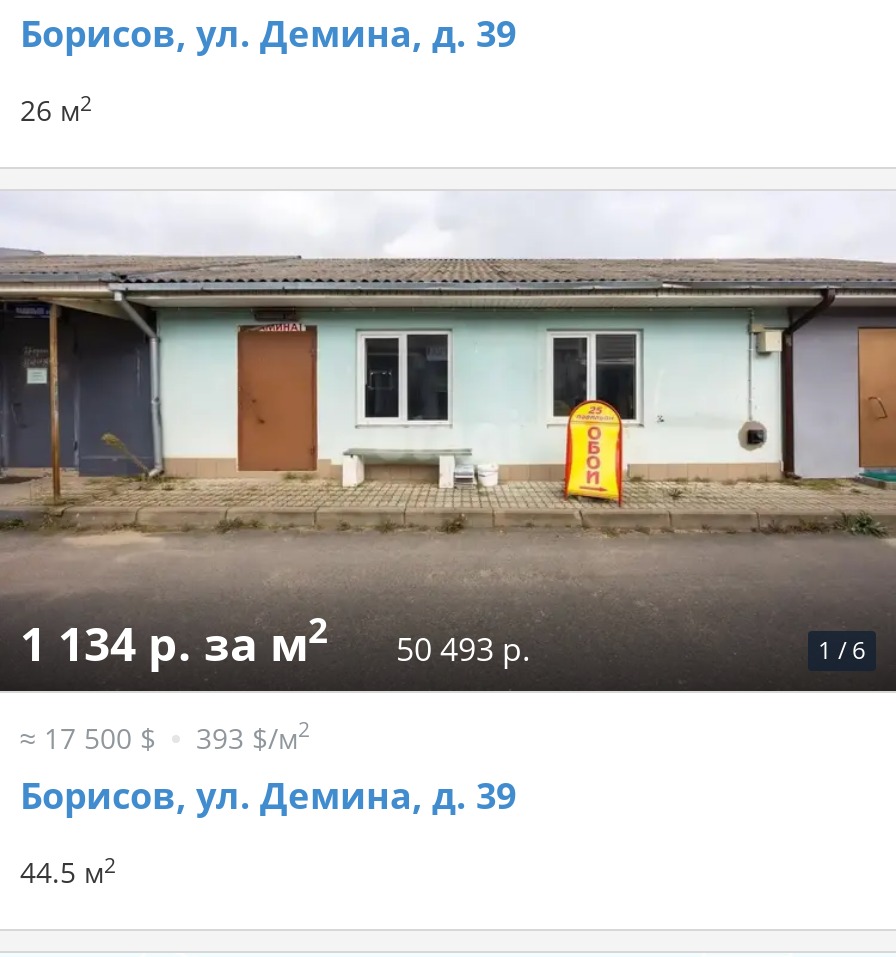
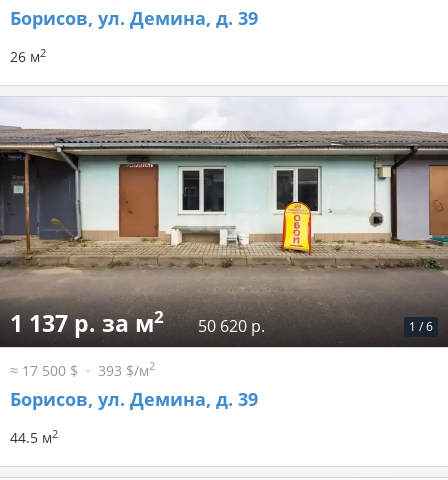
- 1 134 р. за м2
+ 1 137 р. за м2

- 50 493 р.
+ 50 620 р.
